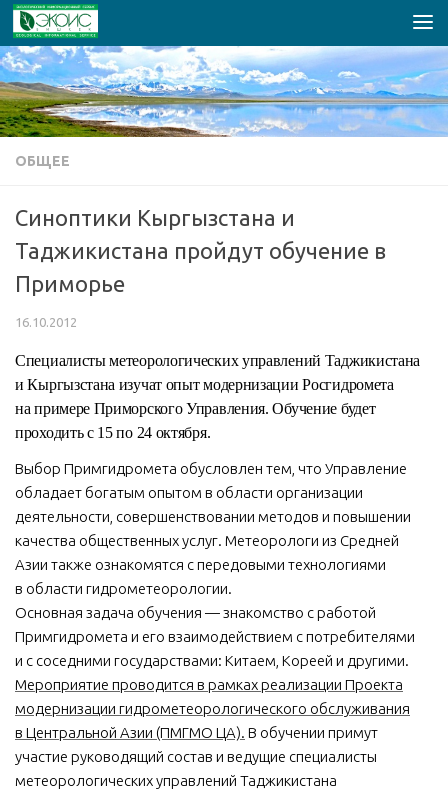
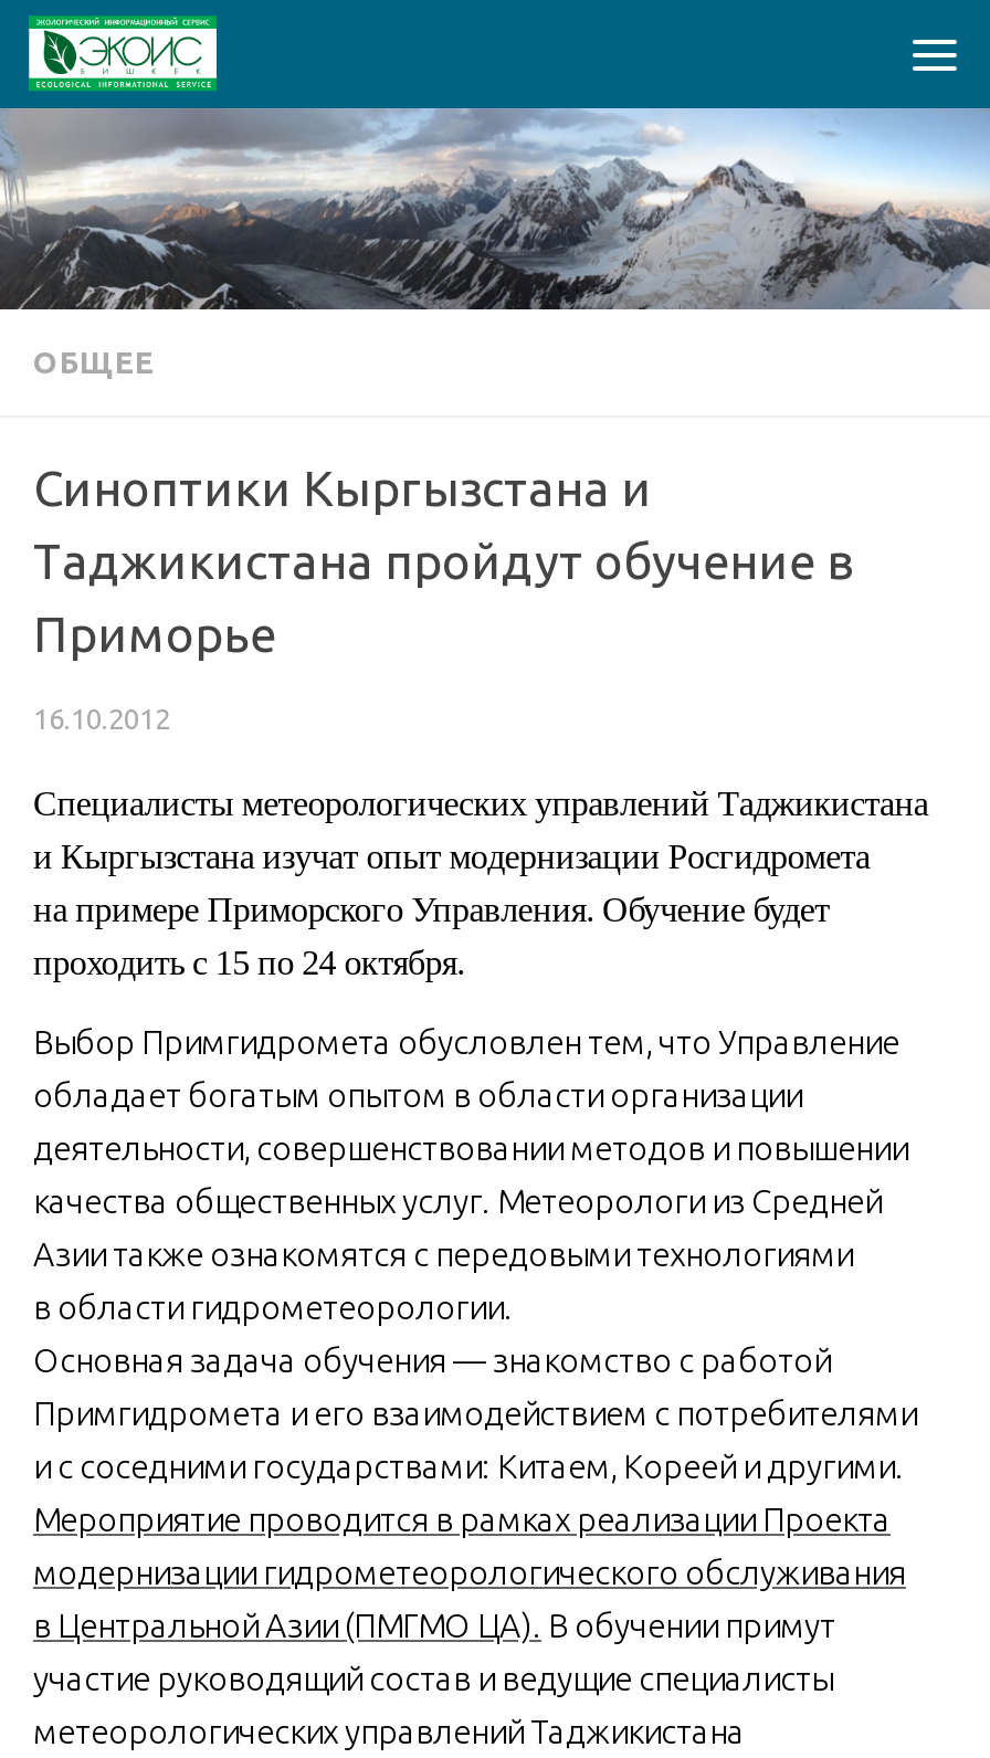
- [image]
+ [image]
